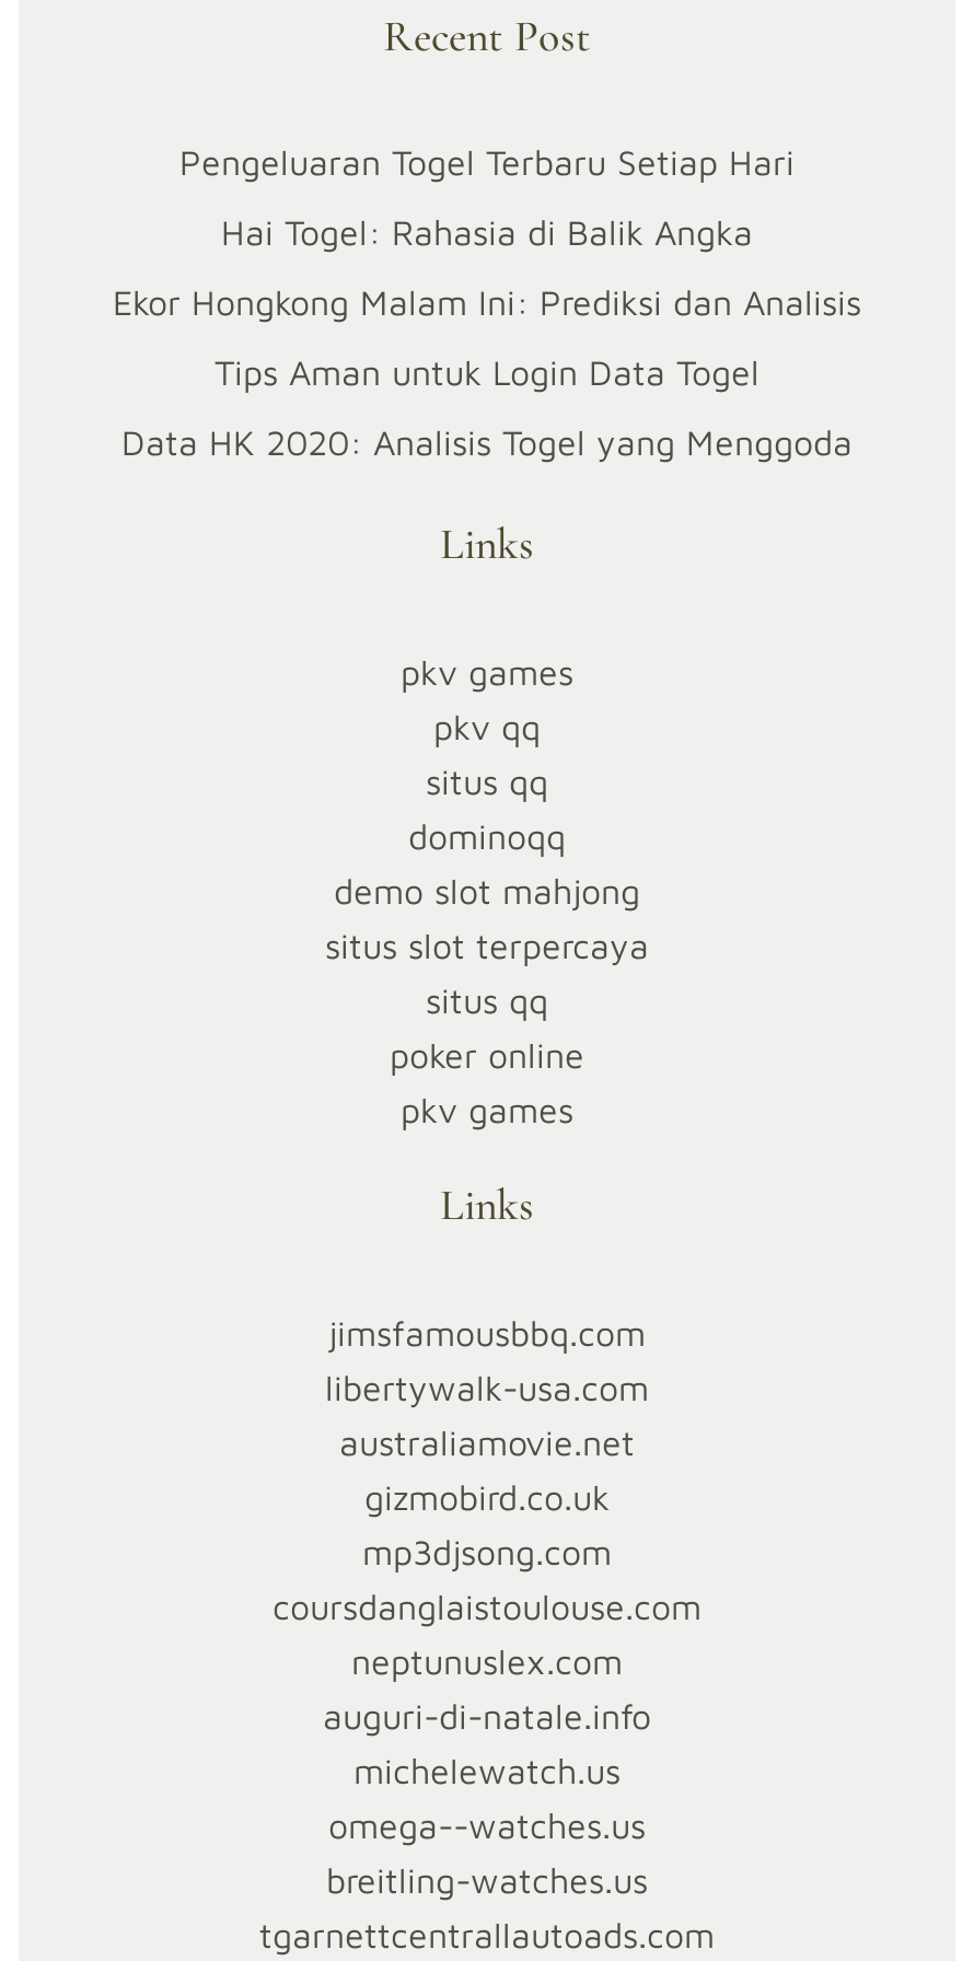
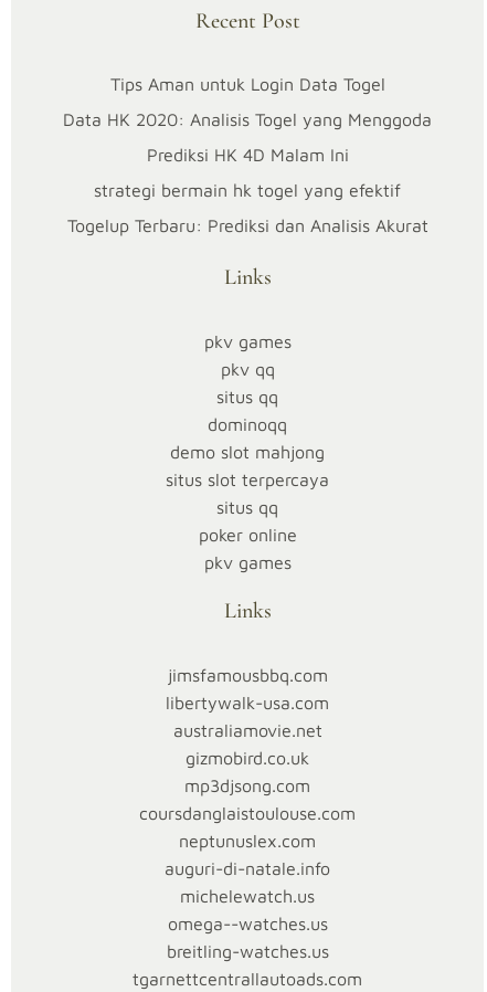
- Pengeluaran Togel Terbaru Setiap Hari
- Hai Togel: Rahasia di Balik Angka
- Ekor Hongkong Malam Ini: Prediksi dan Analisis

moved up: Tips Aman untuk Login Data Togel | Data HK 2020: Analisis Togel yang Menggoda

+ Prediksi HK 4D Malam Ini
+ strategi bermain hk togel yang efektif
+ Togelup Terbaru: Prediksi dan Analisis Akurat
